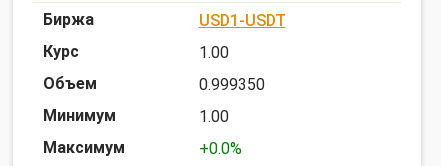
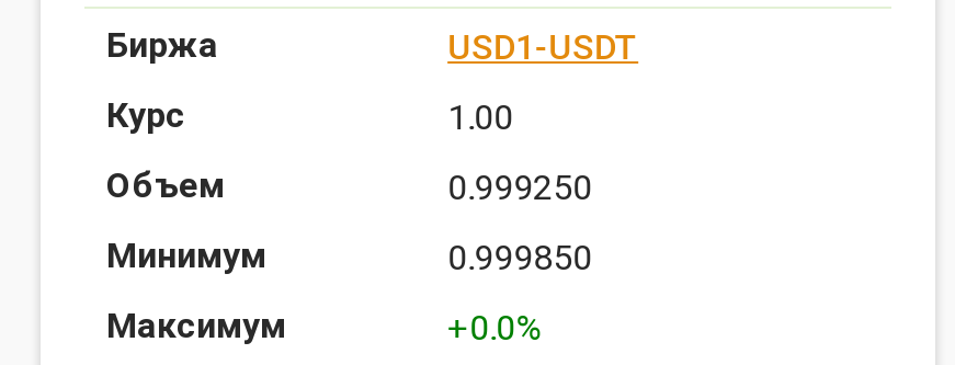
- 0.999350
+ 0.999250

- 1.00
+ 0.999850
